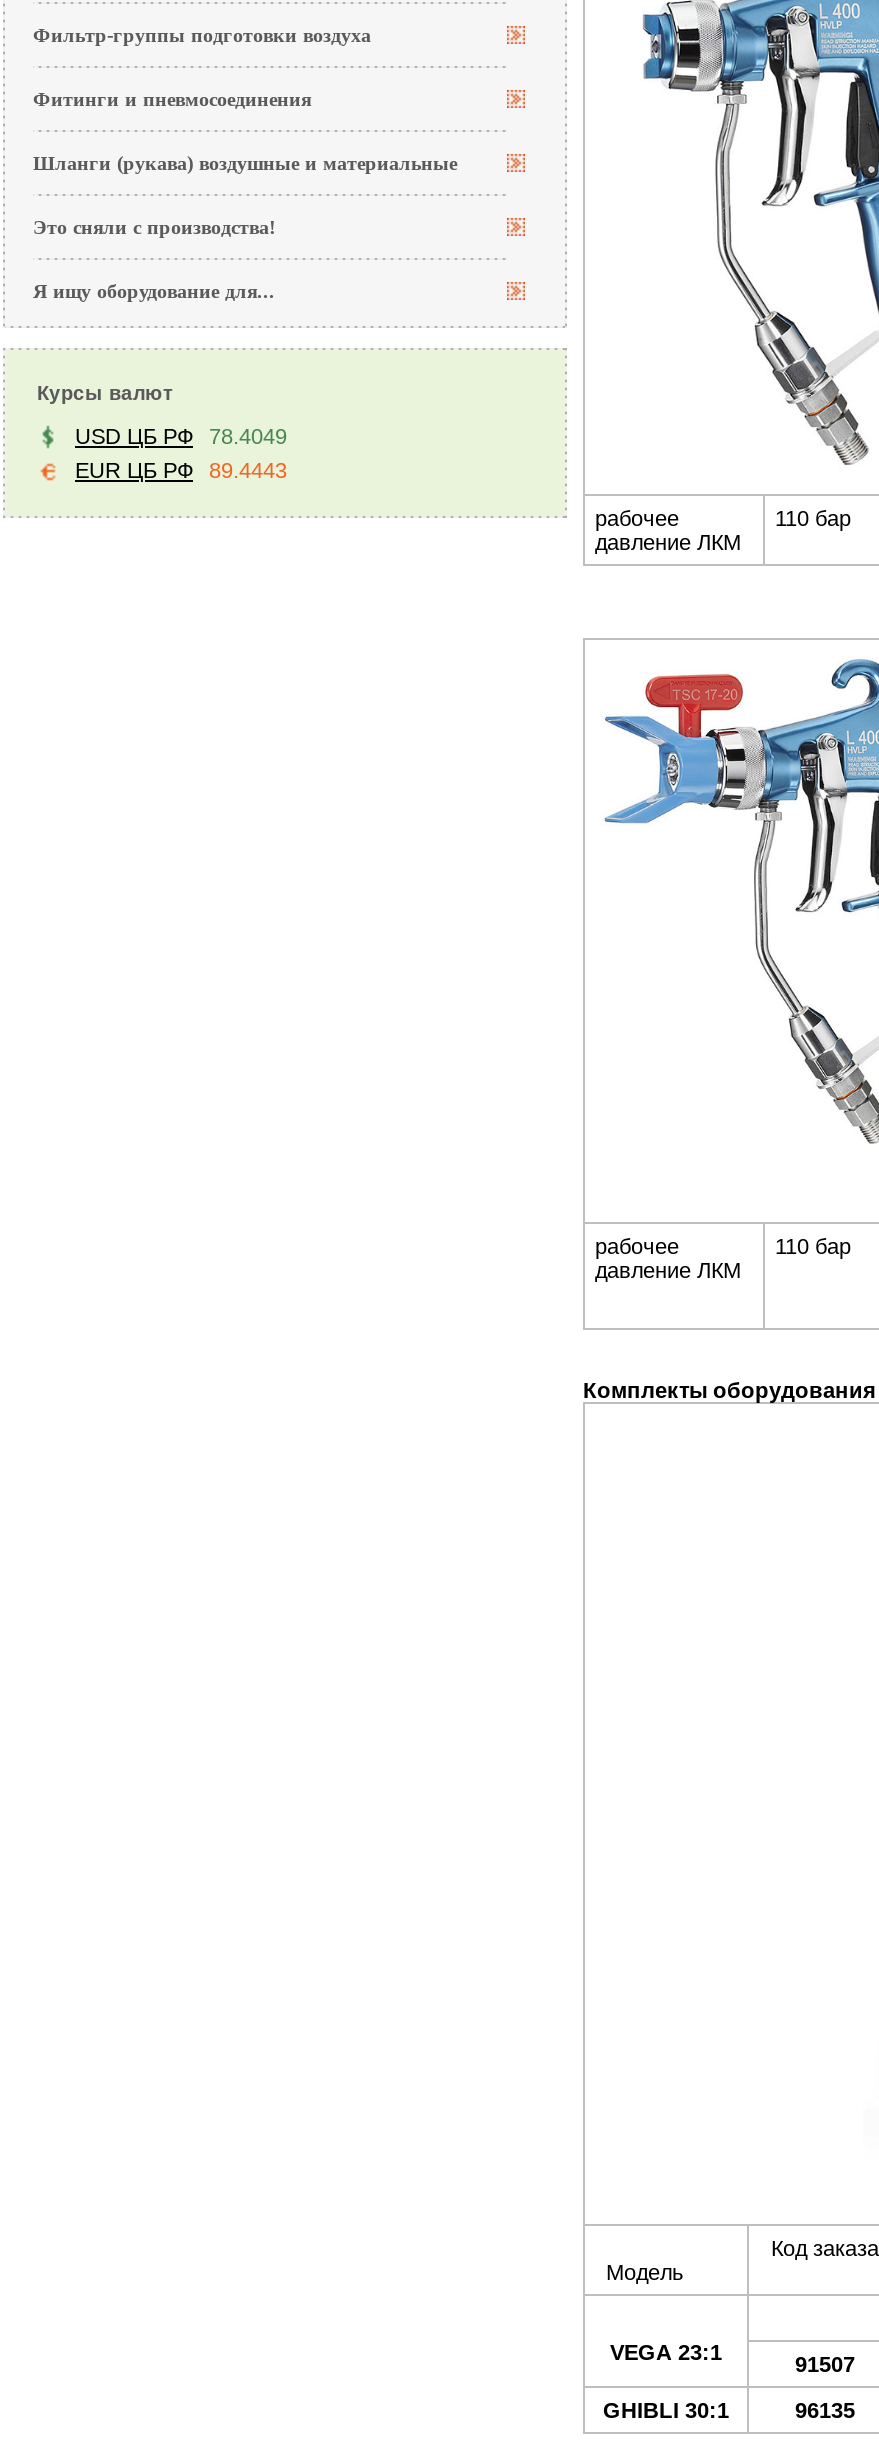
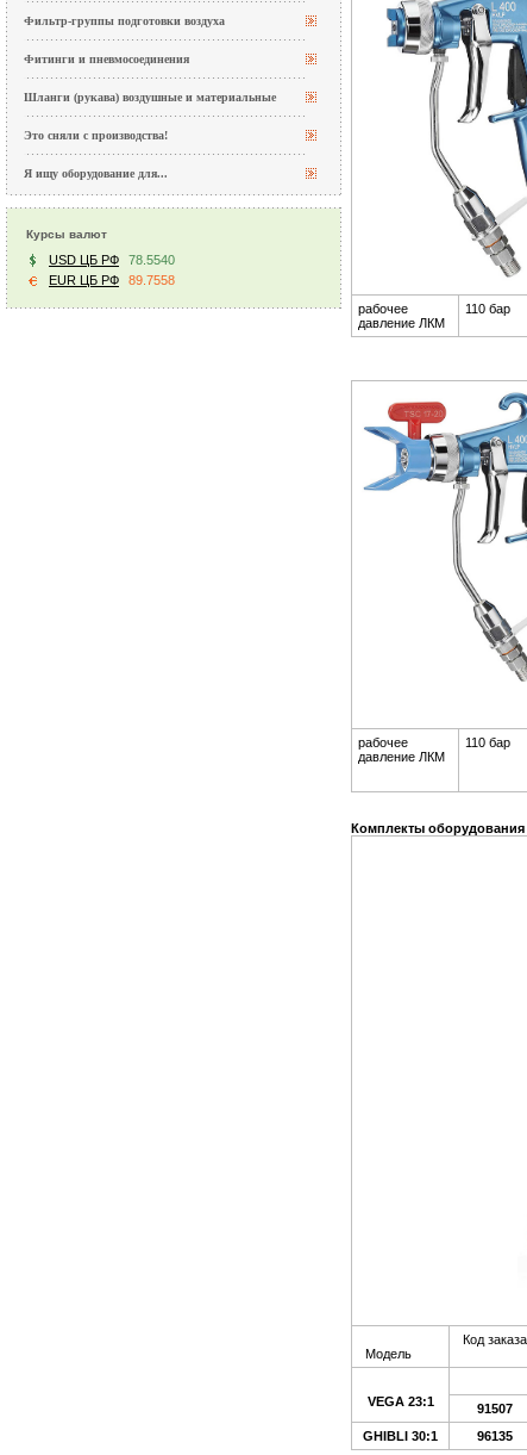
- USD ЦБ РФ 78.4049
+ USD ЦБ РФ 78.5540

- EUR ЦБ РФ 89.4443
+ EUR ЦБ РФ 89.7558
